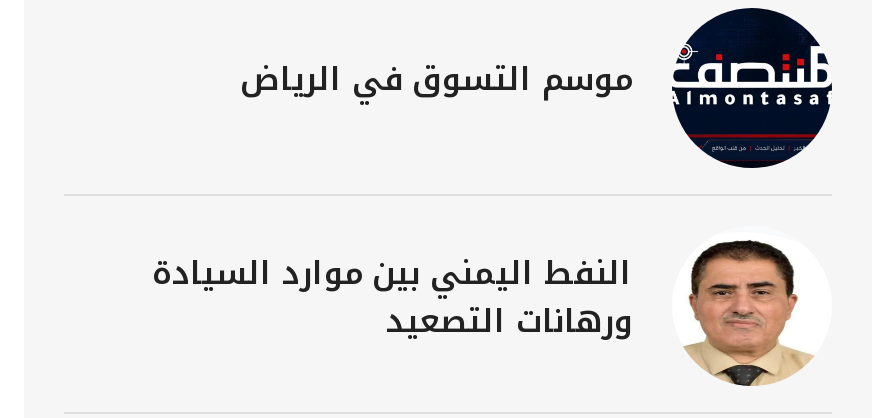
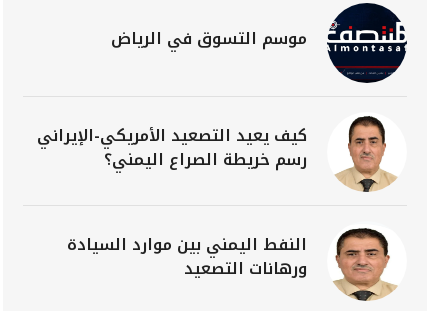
+ [image]
+ كيف يعيد التصعيد الأمريكي-الإيراني
+ رسم خريطة الصراع اليمني؟
